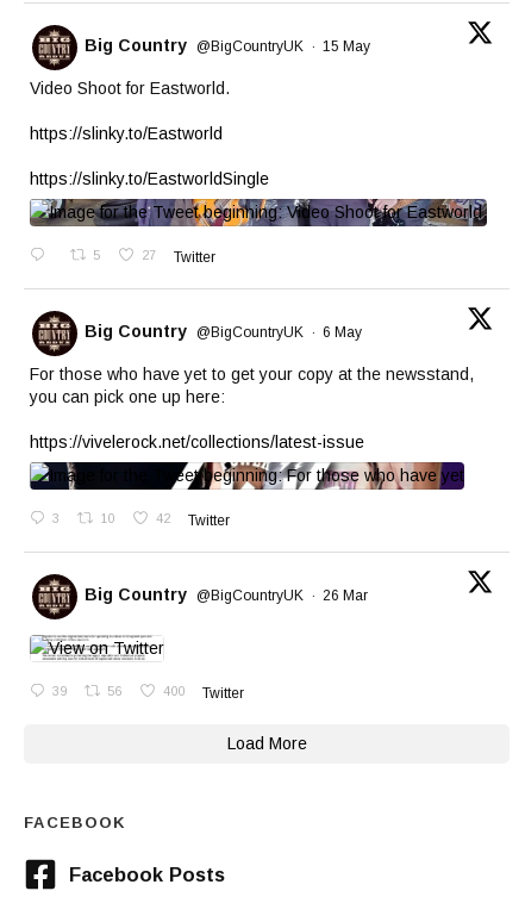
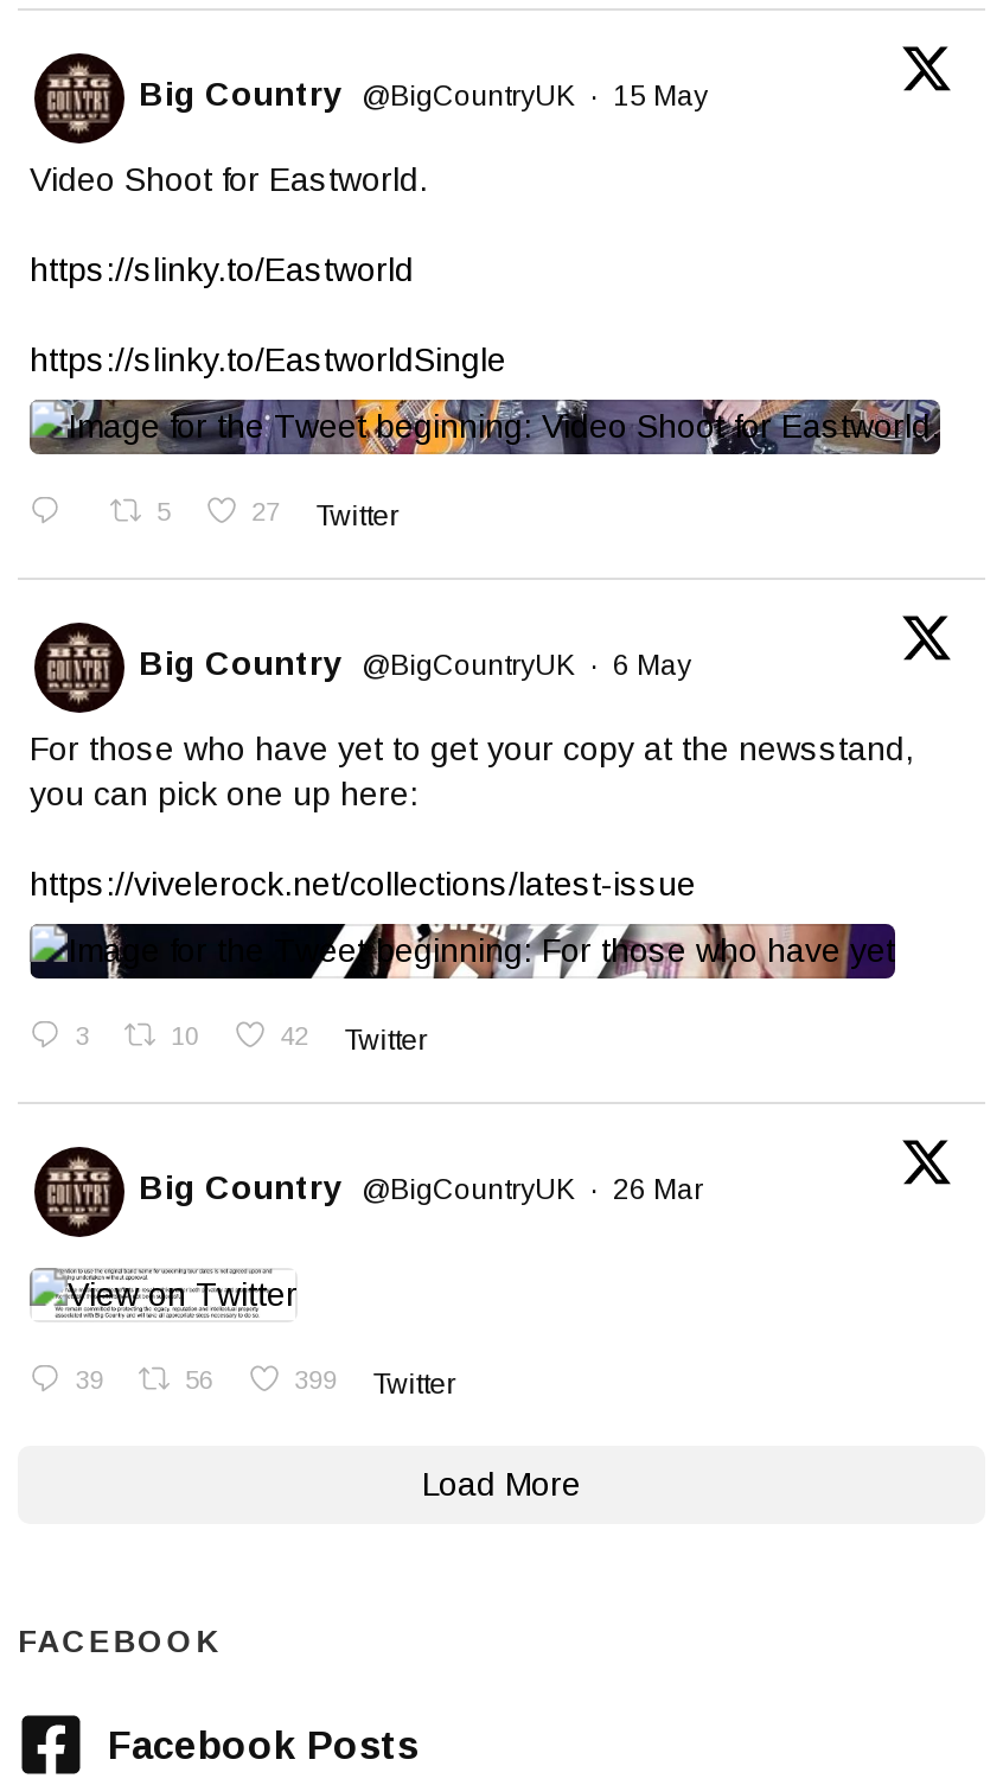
- 400 Twitter
+ 399 Twitter
